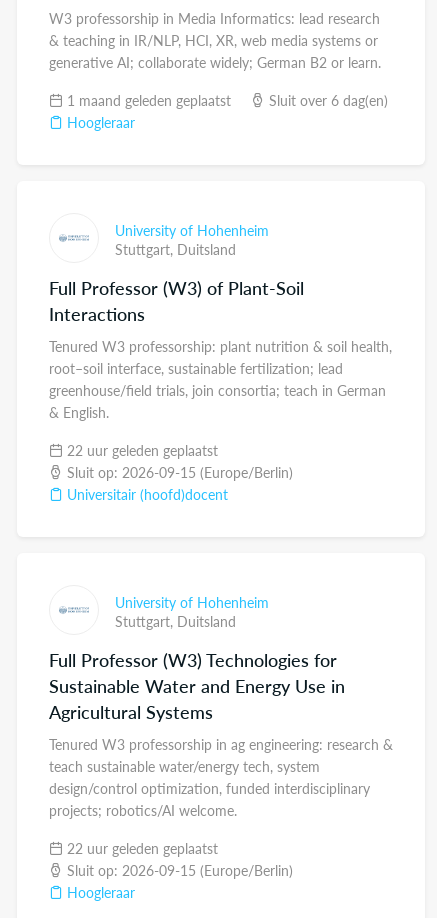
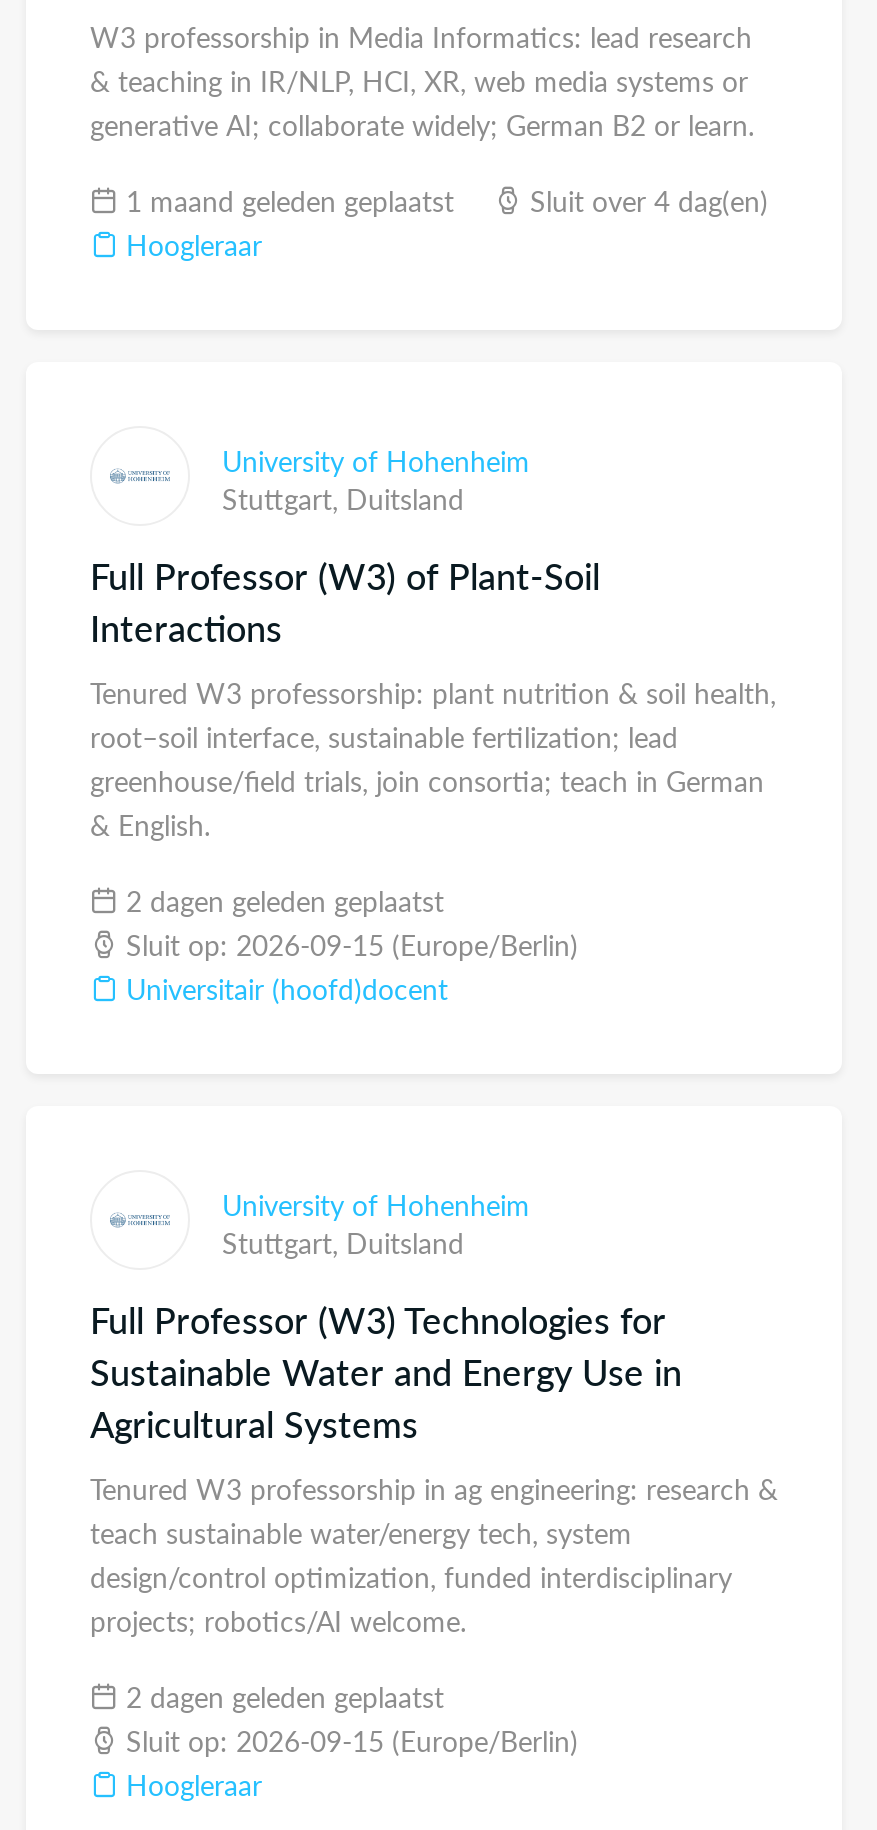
- Sluit over 6 dag(en)
+ Sluit over 4 dag(en)

- 22 uur geleden geplaatst
+ 2 dagen geleden geplaatst

- 22 uur geleden geplaatst
+ 2 dagen geleden geplaatst
